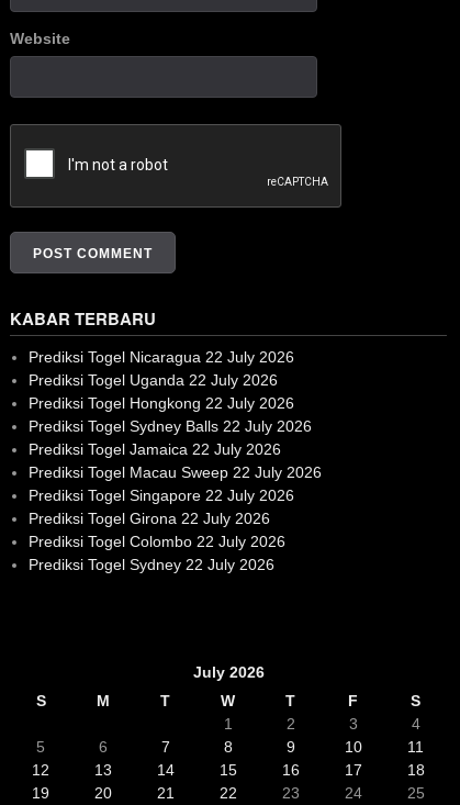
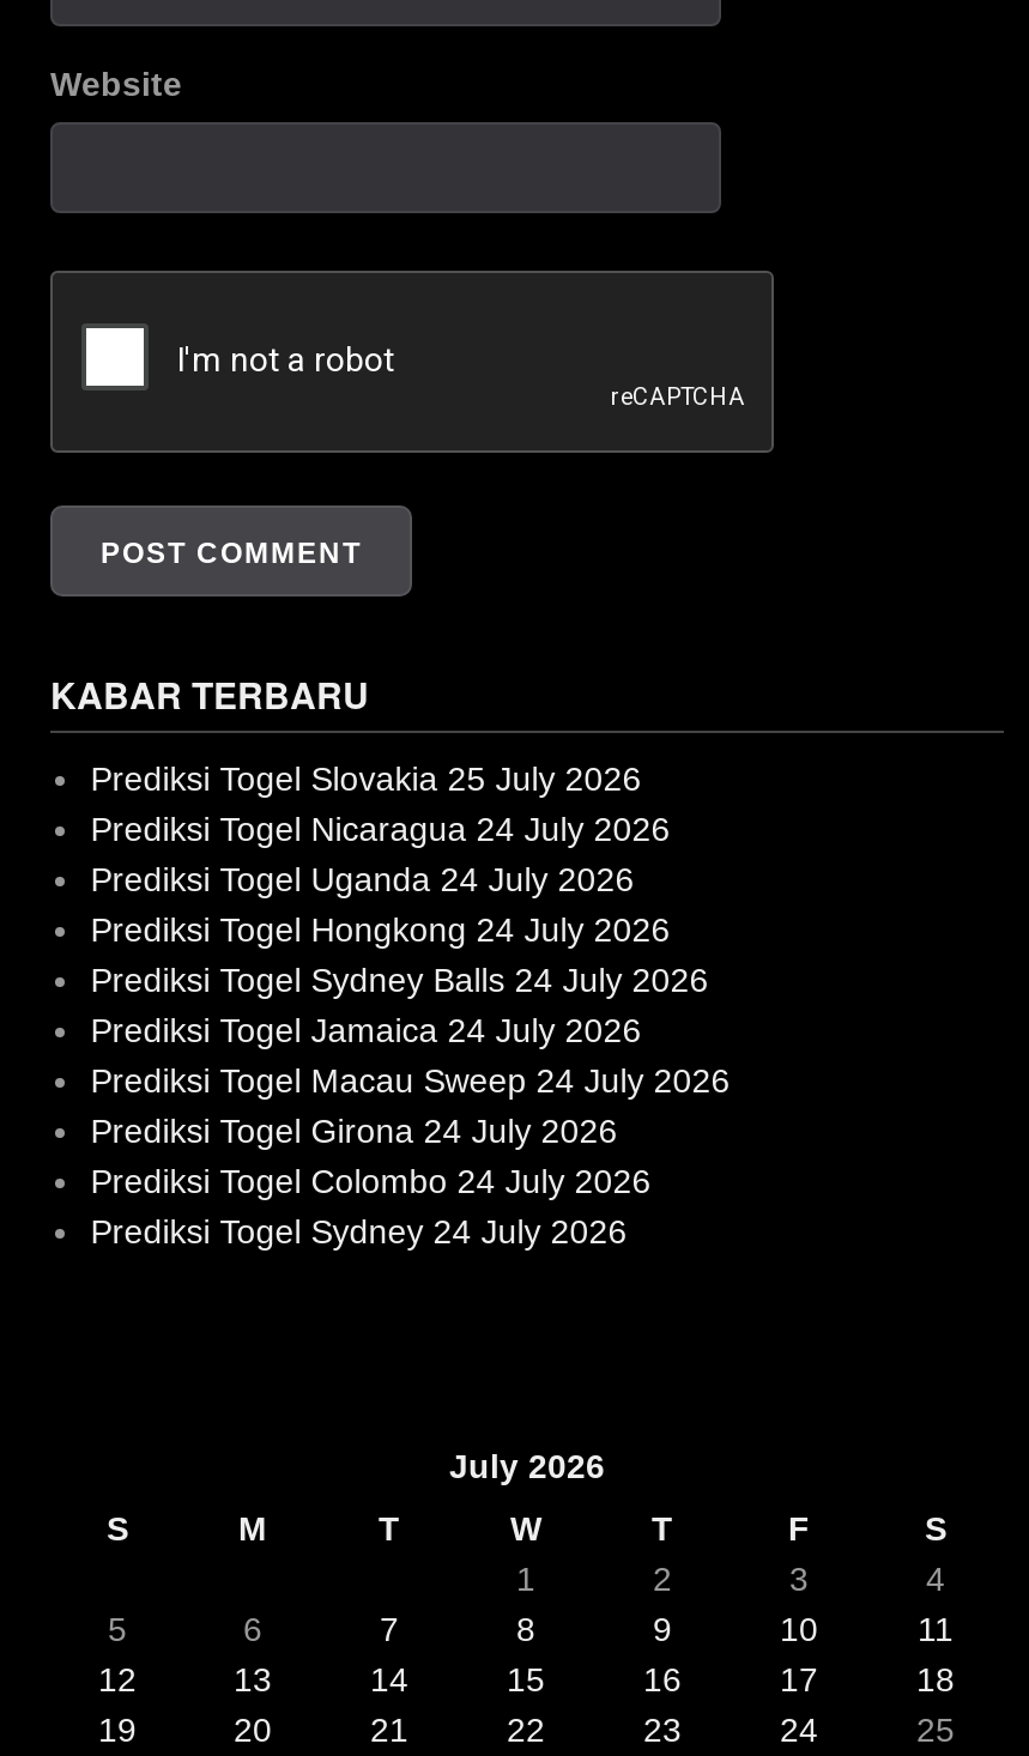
- Prediksi Togel Nicaragua 22 July 2026
- Prediksi Togel Uganda 22 July 2026
- Prediksi Togel Hongkong 22 July 2026
- Prediksi Togel Sydney Balls 22 July 2026
- Prediksi Togel Jamaica 22 July 2026
- Prediksi Togel Macau Sweep 22 July 2026
- Prediksi Togel Singapore 22 July 2026
- Prediksi Togel Girona 22 July 2026
- Prediksi Togel Colombo 22 July 2026
- Prediksi Togel Sydney 22 July 2026
+ Prediksi Togel Slovakia 25 July 2026
+ Prediksi Togel Nicaragua 24 July 2026
+ Prediksi Togel Uganda 24 July 2026
+ Prediksi Togel Hongkong 24 July 2026
+ Prediksi Togel Sydney Balls 24 July 2026
+ Prediksi Togel Jamaica 24 July 2026
+ Prediksi Togel Macau Sweep 24 July 2026
+ Prediksi Togel Girona 24 July 2026
+ Prediksi Togel Colombo 24 July 2026
+ Prediksi Togel Sydney 24 July 2026
